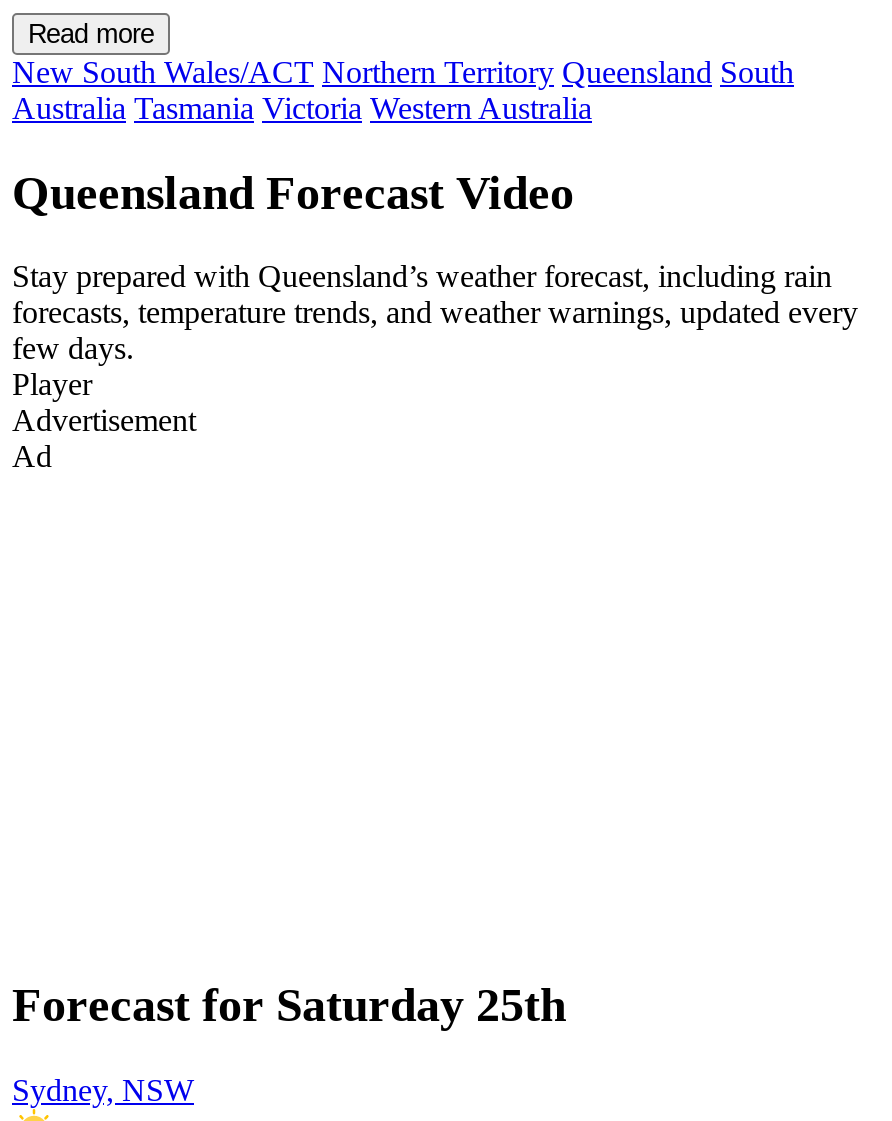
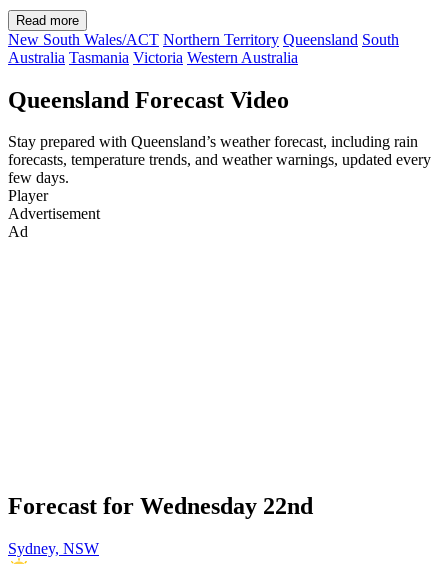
- Forecast for Saturday 25th
+ Forecast for Wednesday 22nd
